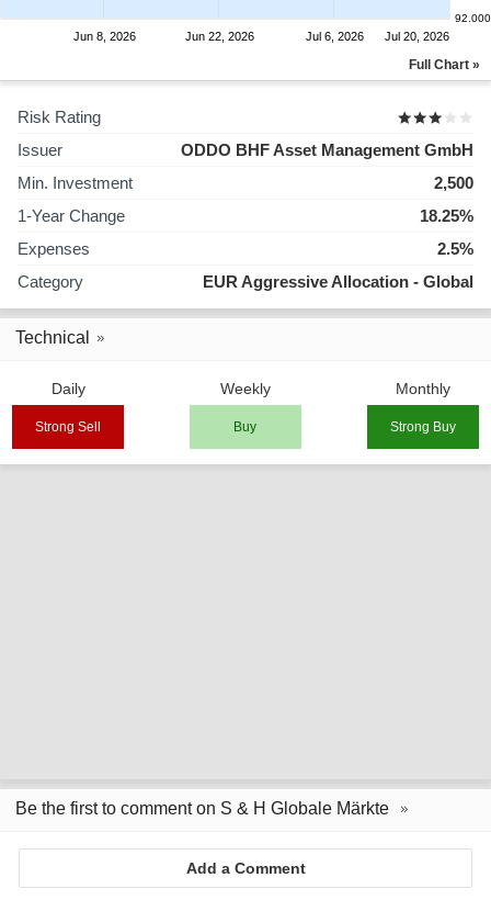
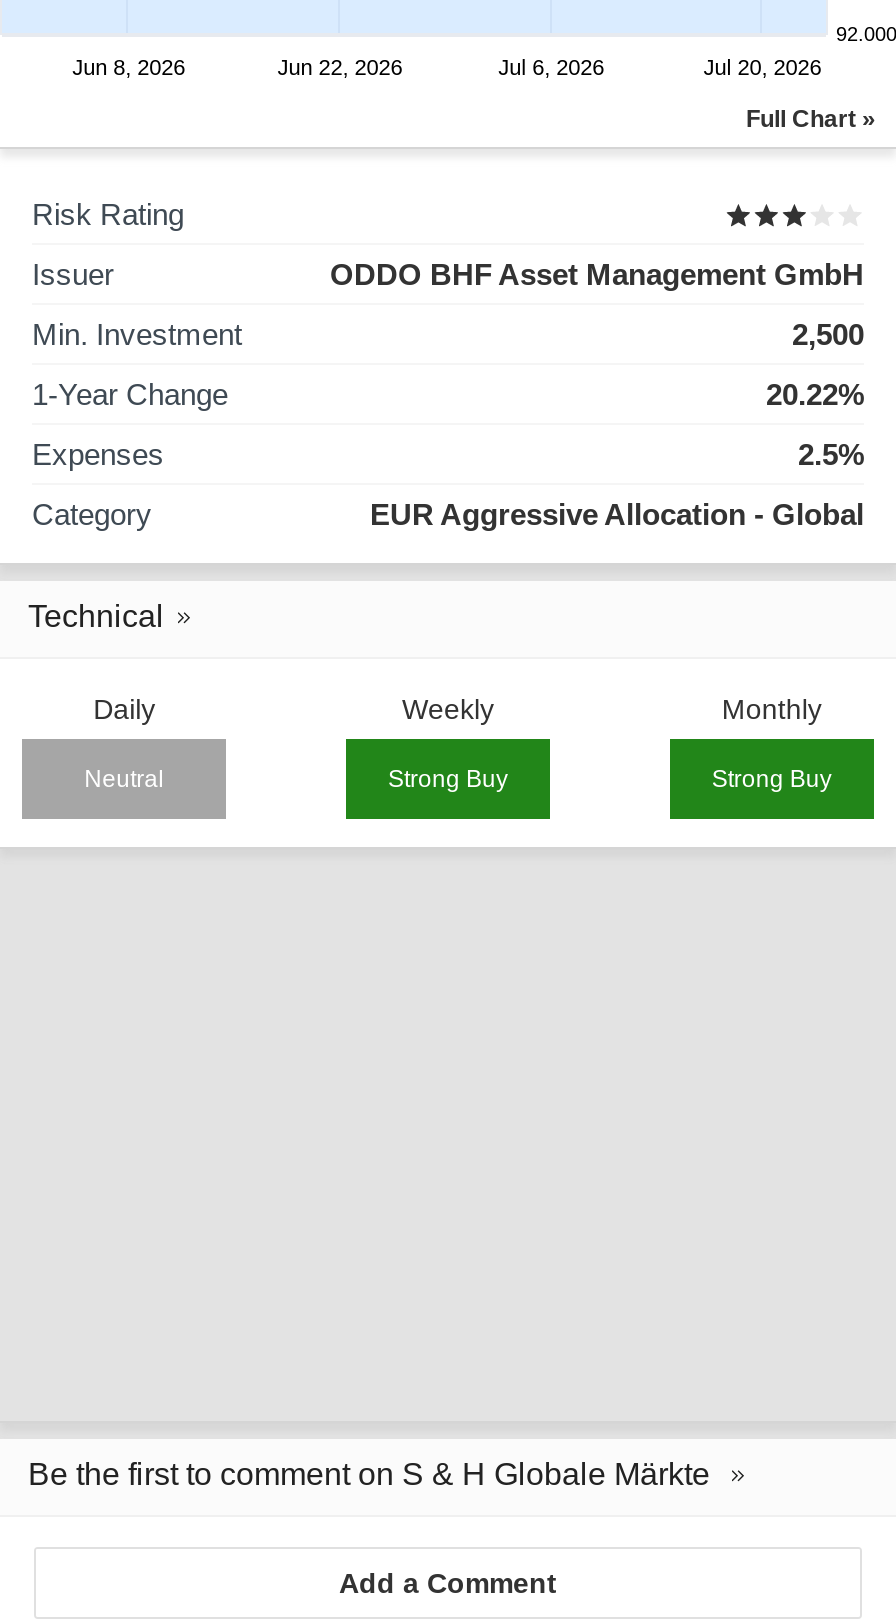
- 18.25%
+ 20.22%

- Strong Sell
- Buy
+ Neutral
+ Strong Buy
